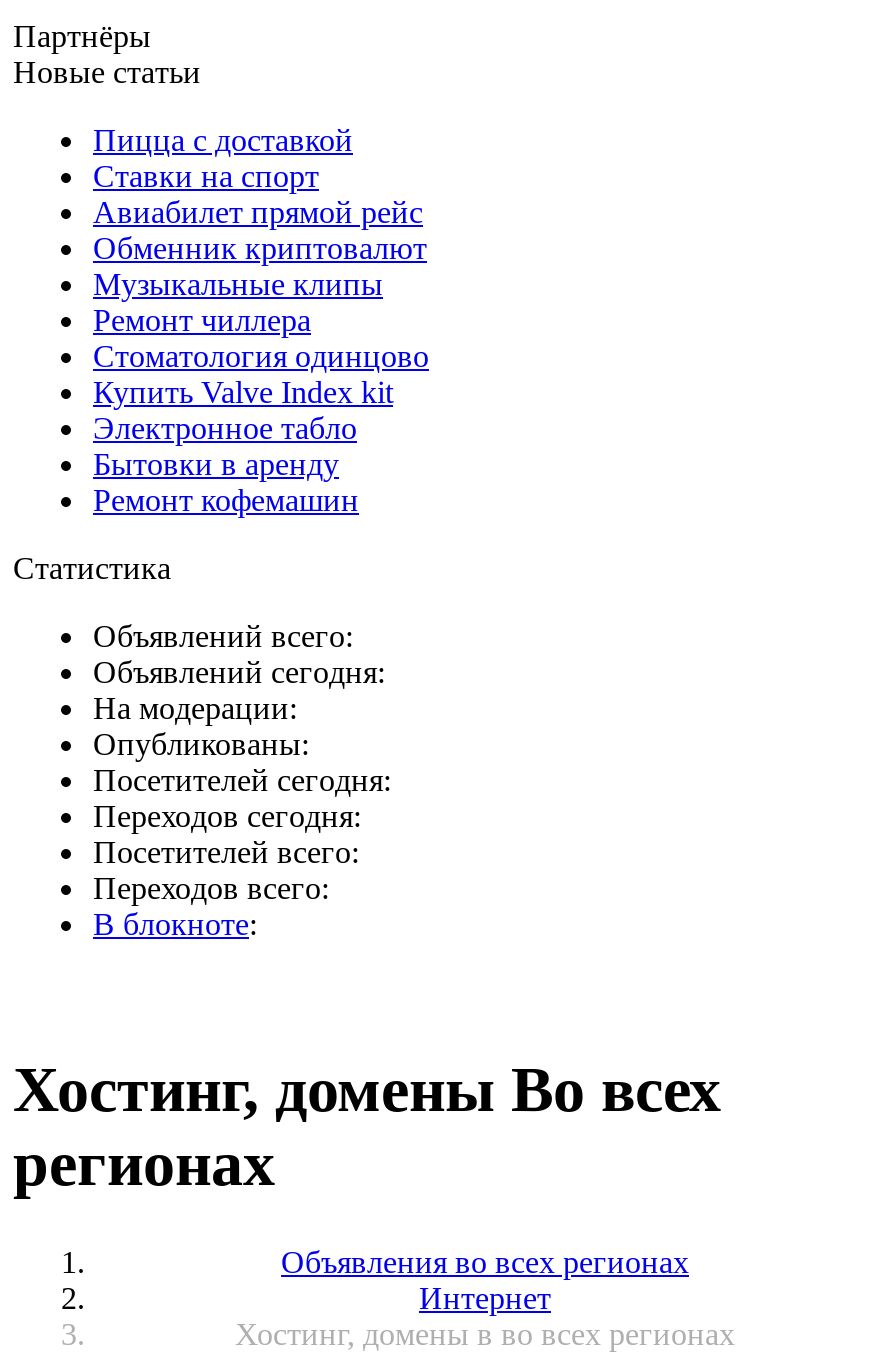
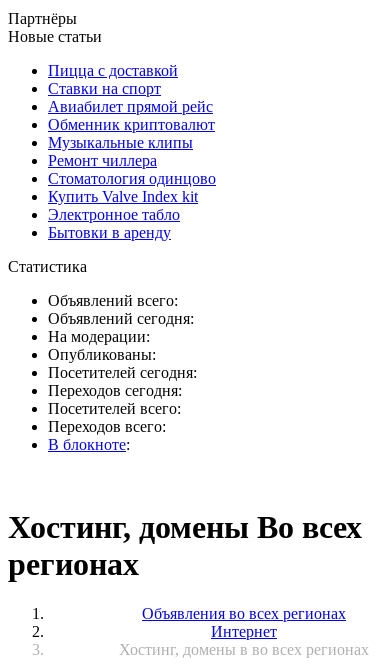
- Ремонт кофемашин
